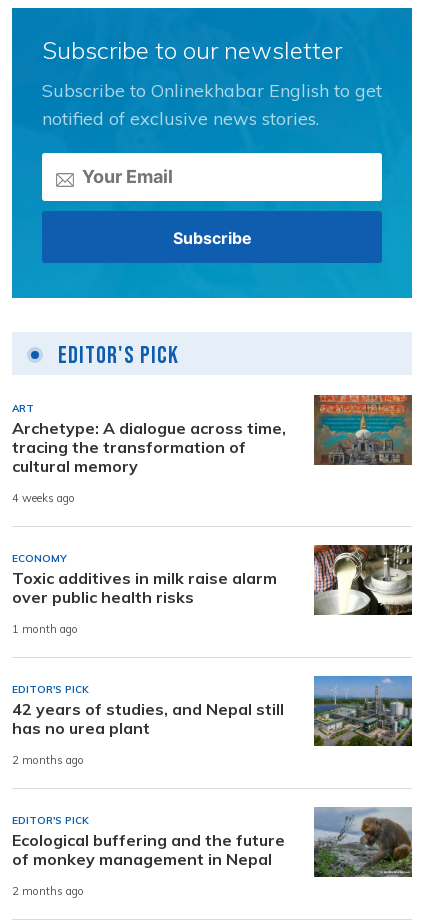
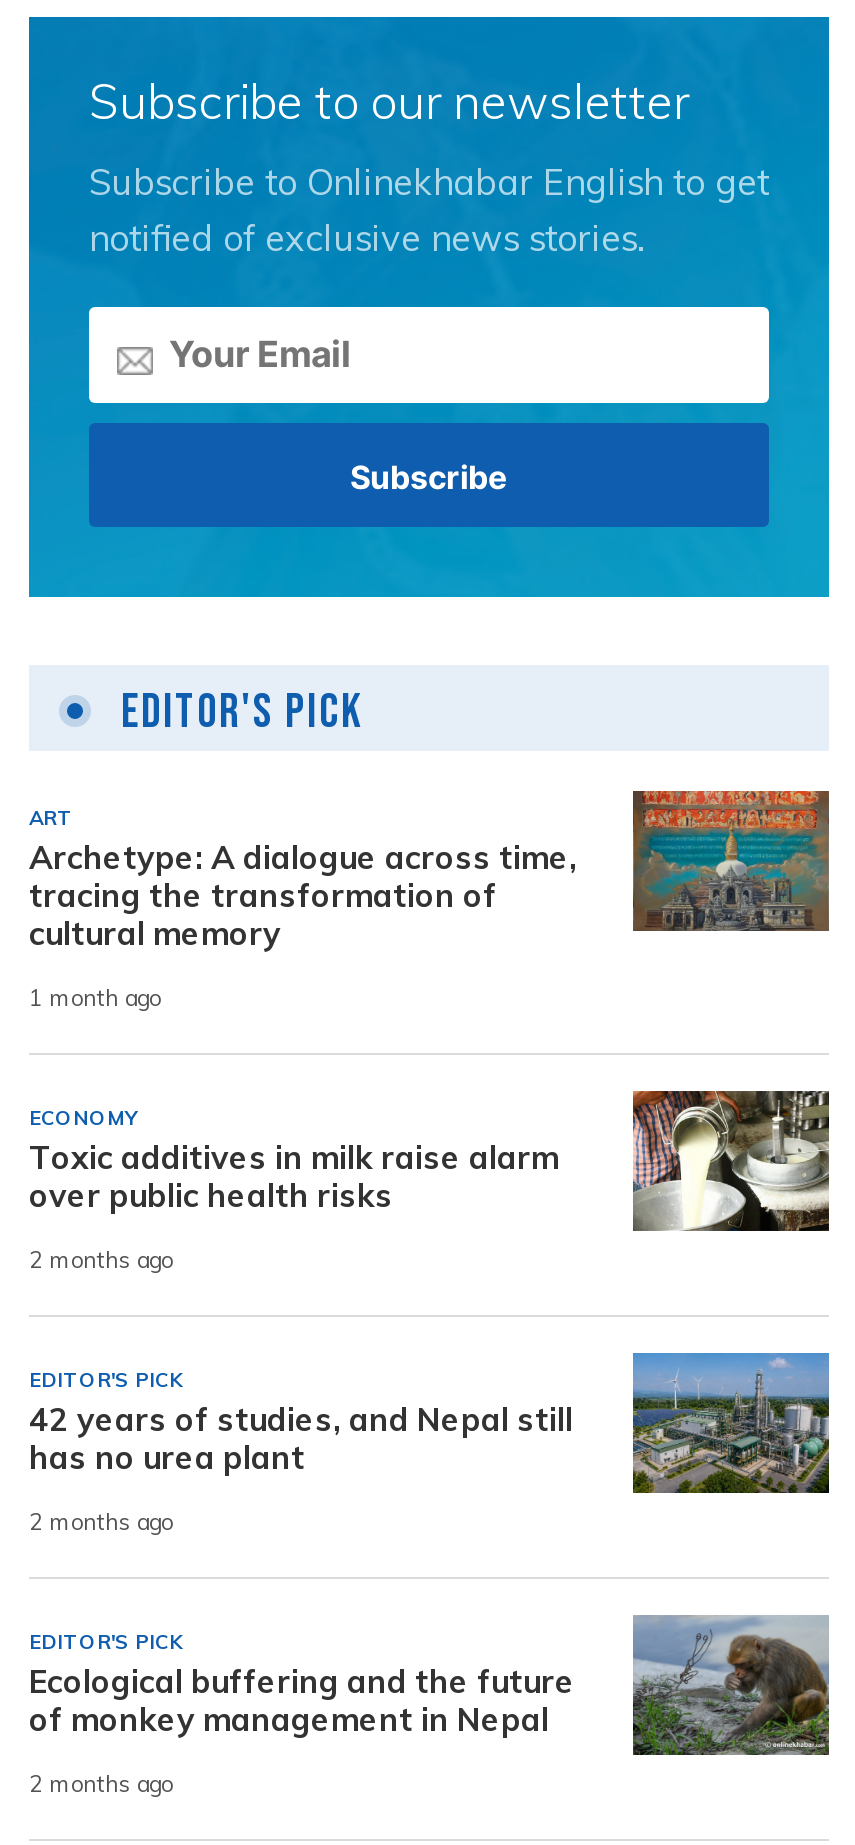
- 4 weeks ago
+ 1 month ago

- 1 month ago
+ 2 months ago
